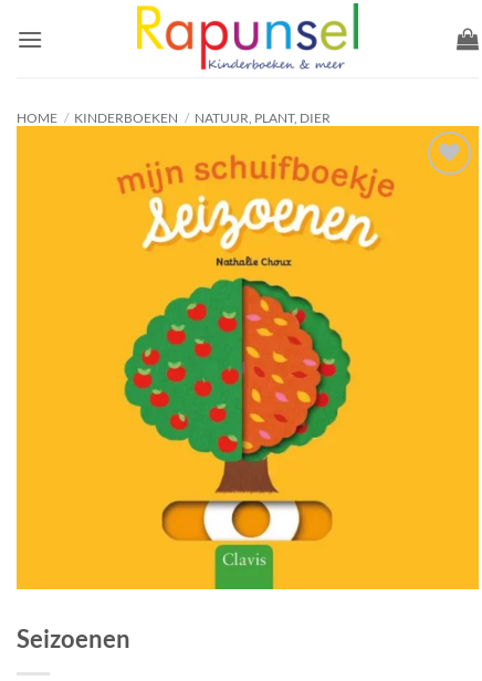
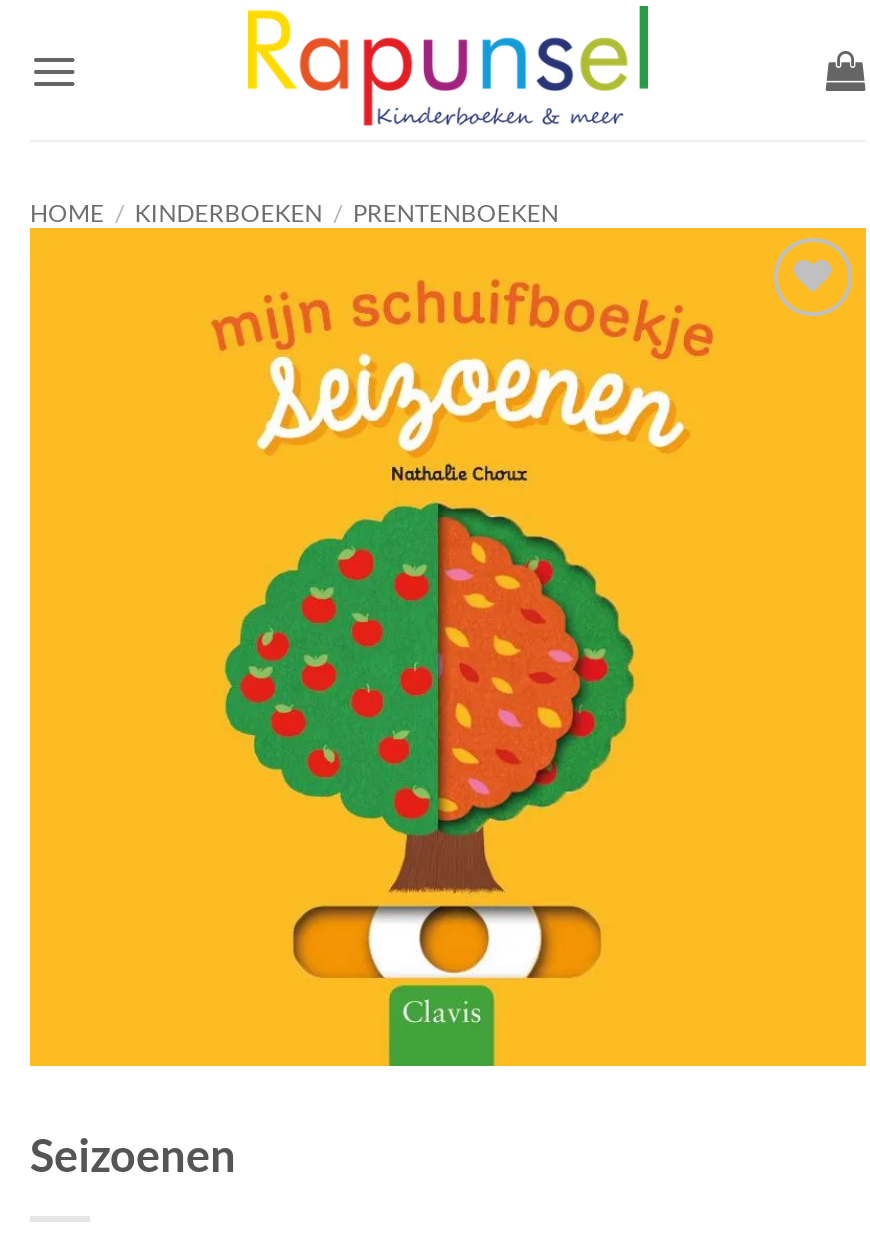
- HOME / KINDERBOEKEN / NATUUR, PLANT, DIER
+ HOME / KINDERBOEKEN / PRENTENBOEKEN
